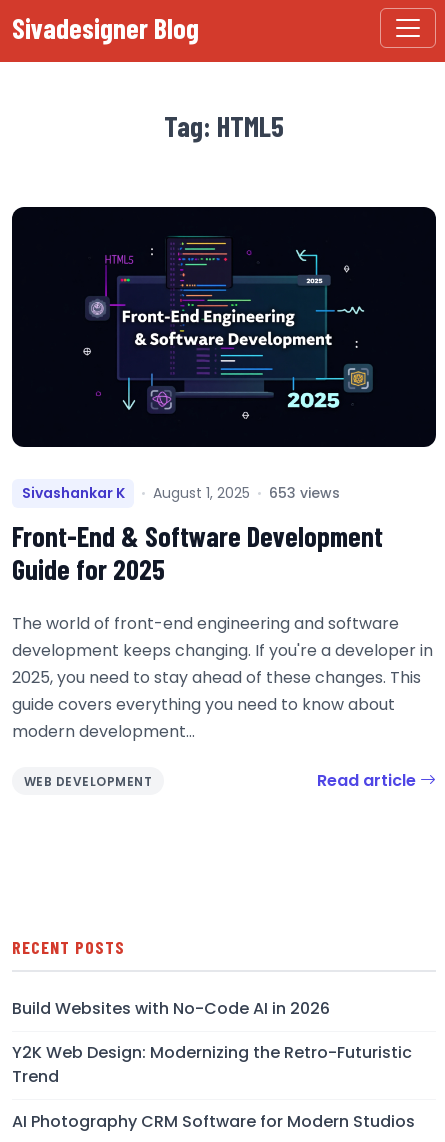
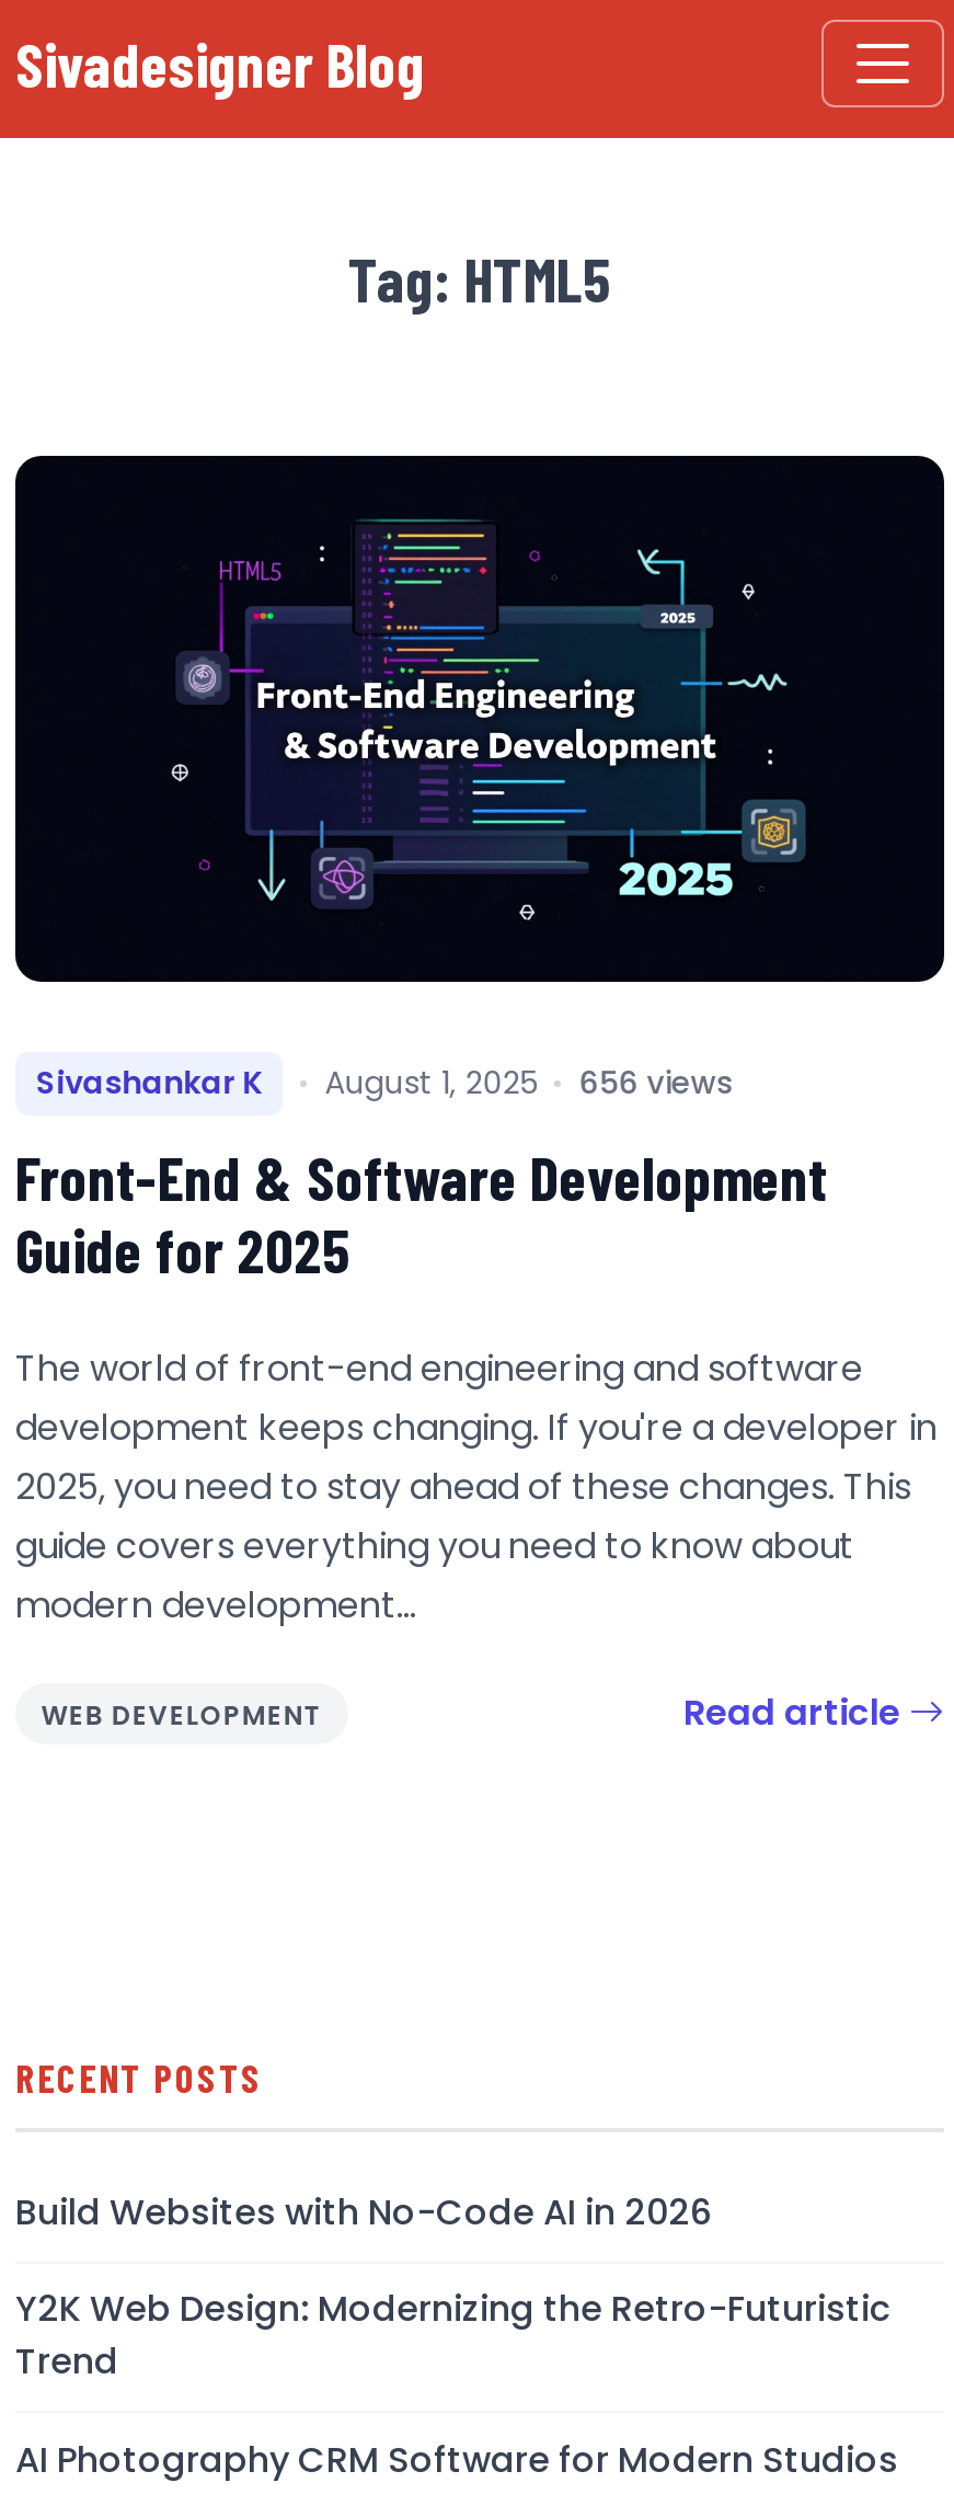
- Sivashankar K August 1, 2025 653 views
+ Sivashankar K August 1, 2025 656 views
